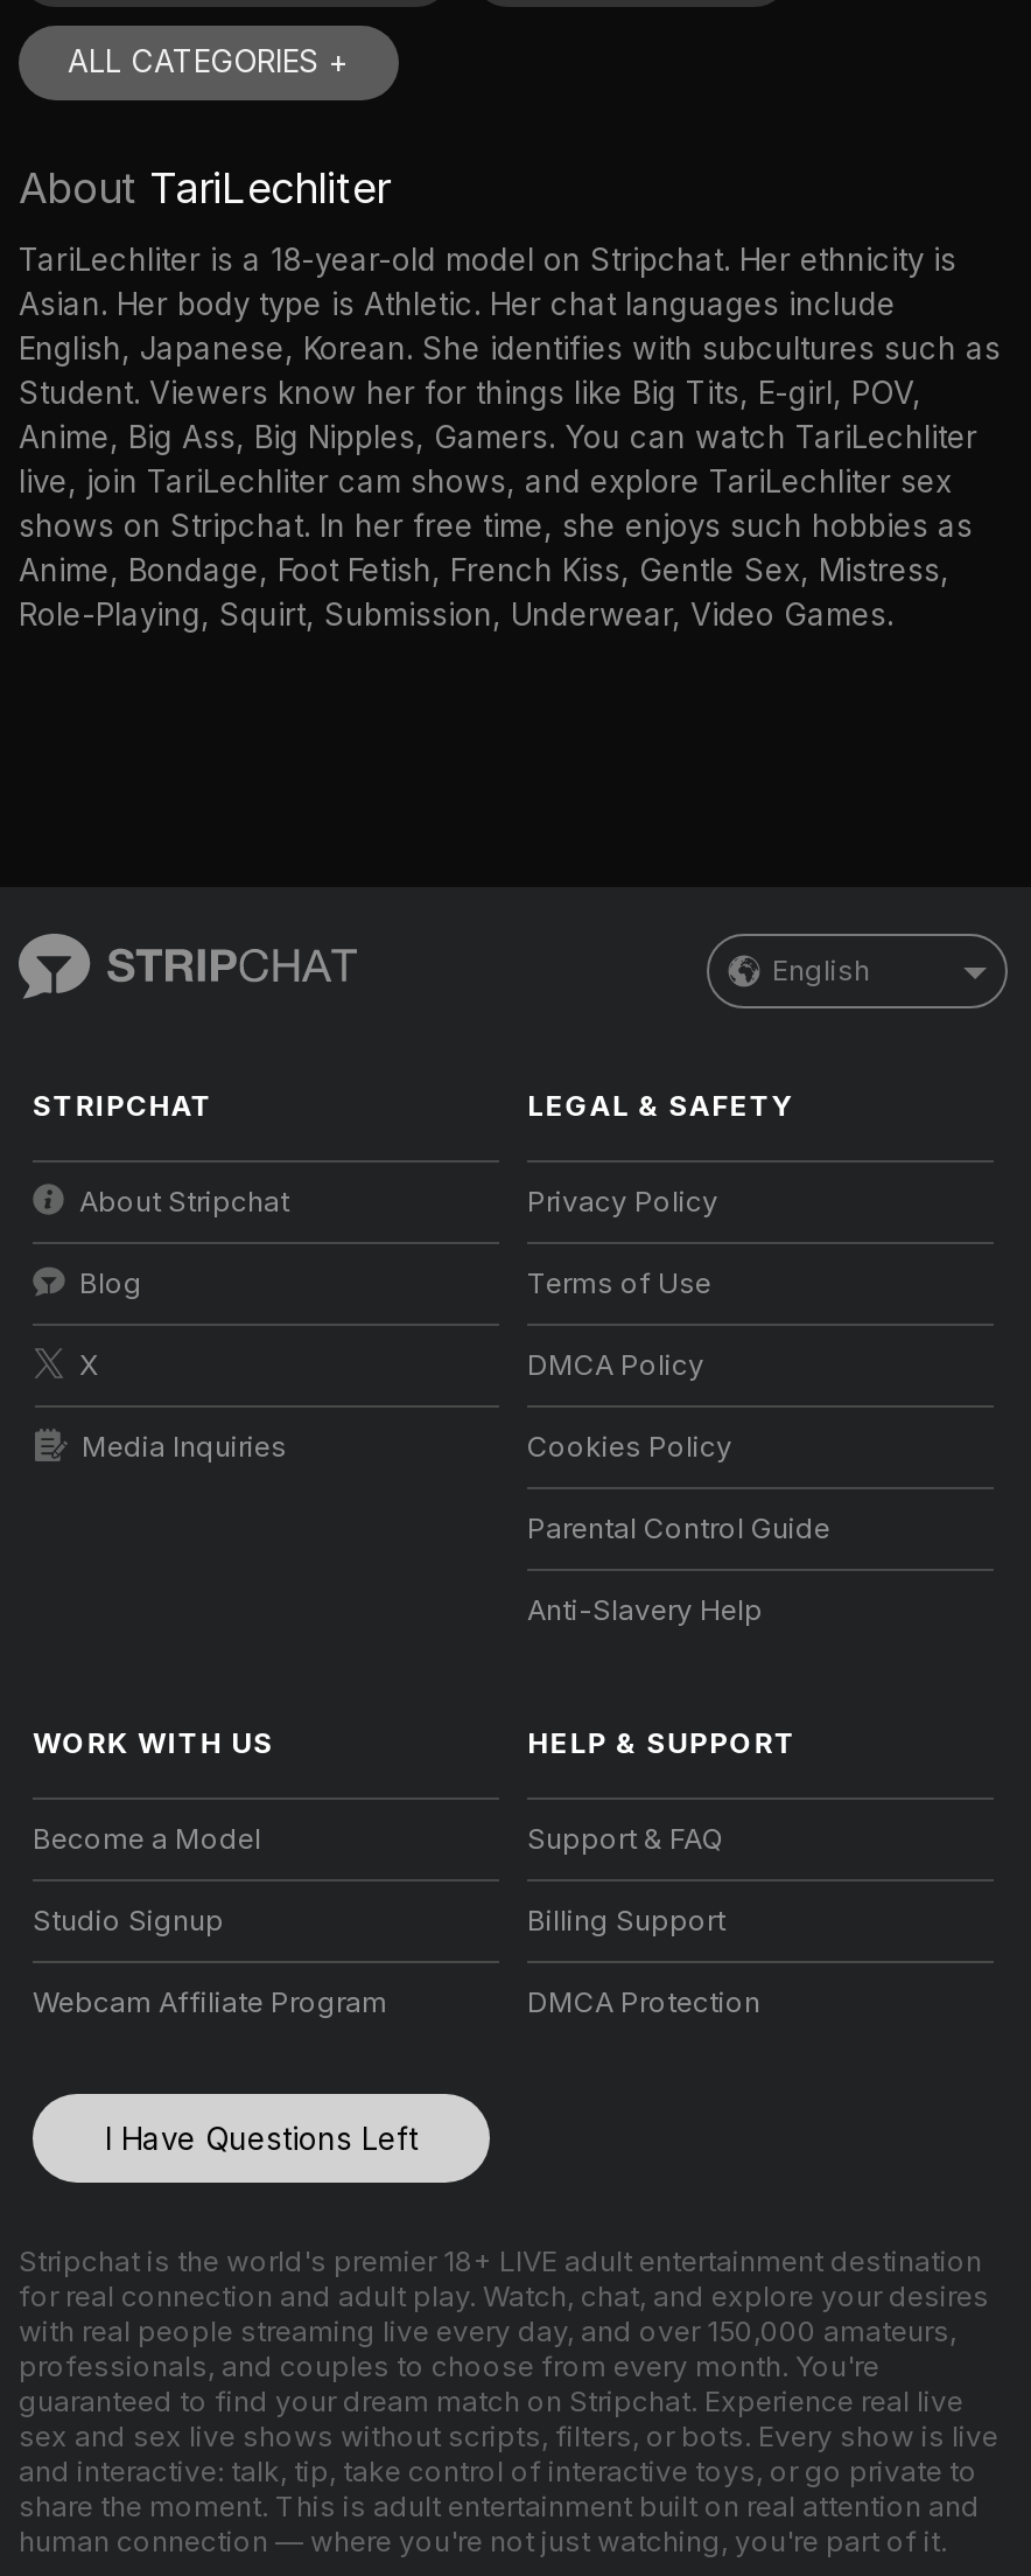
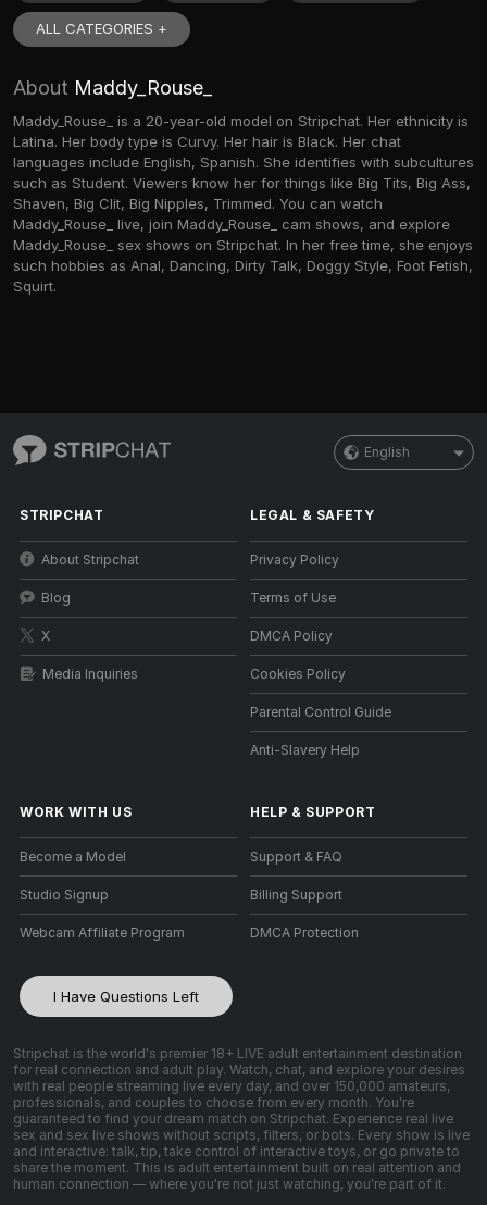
- About TariLechliter
+ About Maddy_Rouse_

- TariLechliter is a 18-year-old model on Stripchat. Her ethnicity is
- Asian. Her body type is Athletic. Her chat languages include
- English, Japanese, Korean. She identifies with subcultures such as
- Student. Viewers know her for things like Big Tits, E-girl, POV,
- Anime, Big Ass, Big Nipples, Gamers. You can watch TariLechliter
- live, join TariLechliter cam shows, and explore TariLechliter sex
- shows on Stripchat. In her free time, she enjoys such hobbies as
- Anime, Bondage, Foot Fetish, French Kiss, Gentle Sex, Mistress,
- Role-Playing, Squirt, Submission, Underwear, Video Games.
+ Maddy_Rouse_ is a 20-year-old model on Stripchat. Her ethnicity is
+ Latina. Her body type is Curvy. Her hair is Black. Her chat
+ languages include English, Spanish. She identifies with subcultures
+ such as Student. Viewers know her for things like Big Tits, Big Ass,
+ Shaven, Big Clit, Big Nipples, Trimmed. You can watch
+ Maddy_Rouse_ live, join Maddy_Rouse_ cam shows, and explore
+ Maddy_Rouse_ sex shows on Stripchat. In her free time, she enjoys
+ such hobbies as Anal, Dancing, Dirty Talk, Doggy Style, Foot Fetish,
+ Squirt.
